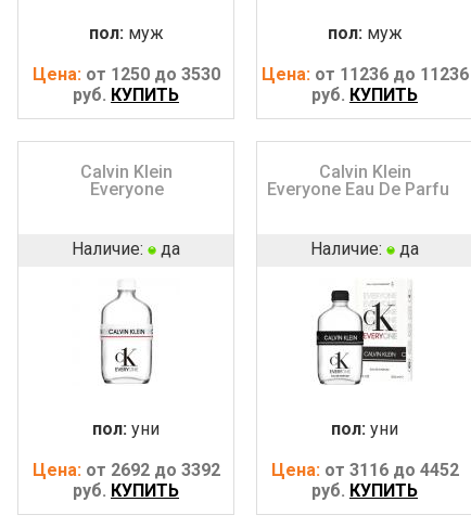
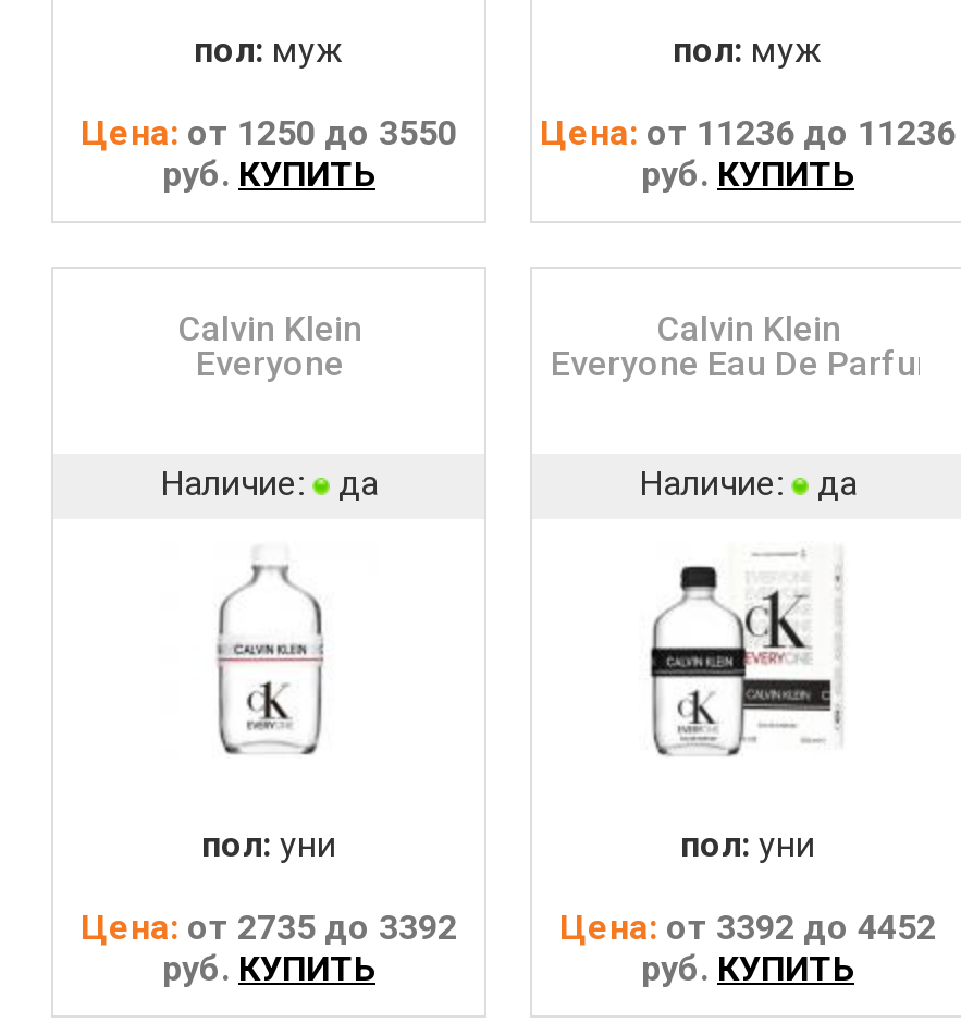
- Цена: от 1250 до 3530
+ Цена: от 1250 до 3550

- Цена: от 2692 до 3392
+ Цена: от 2735 до 3392

- Цена: от 3116 до 4452
+ Цена: от 3392 до 4452
